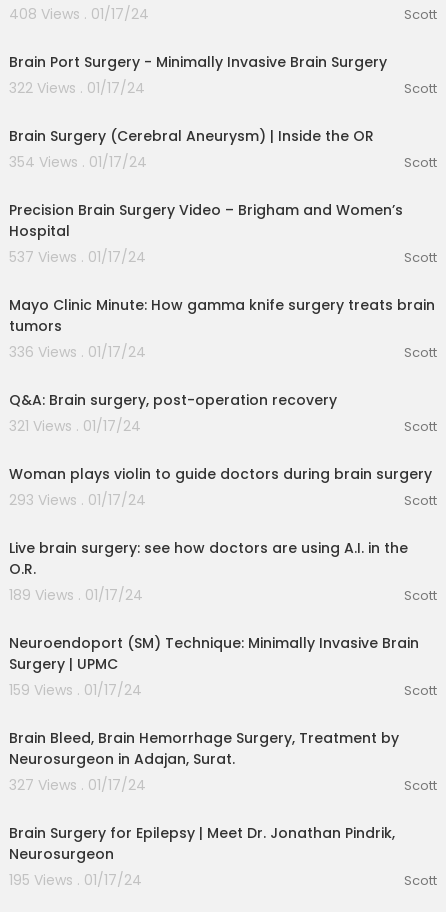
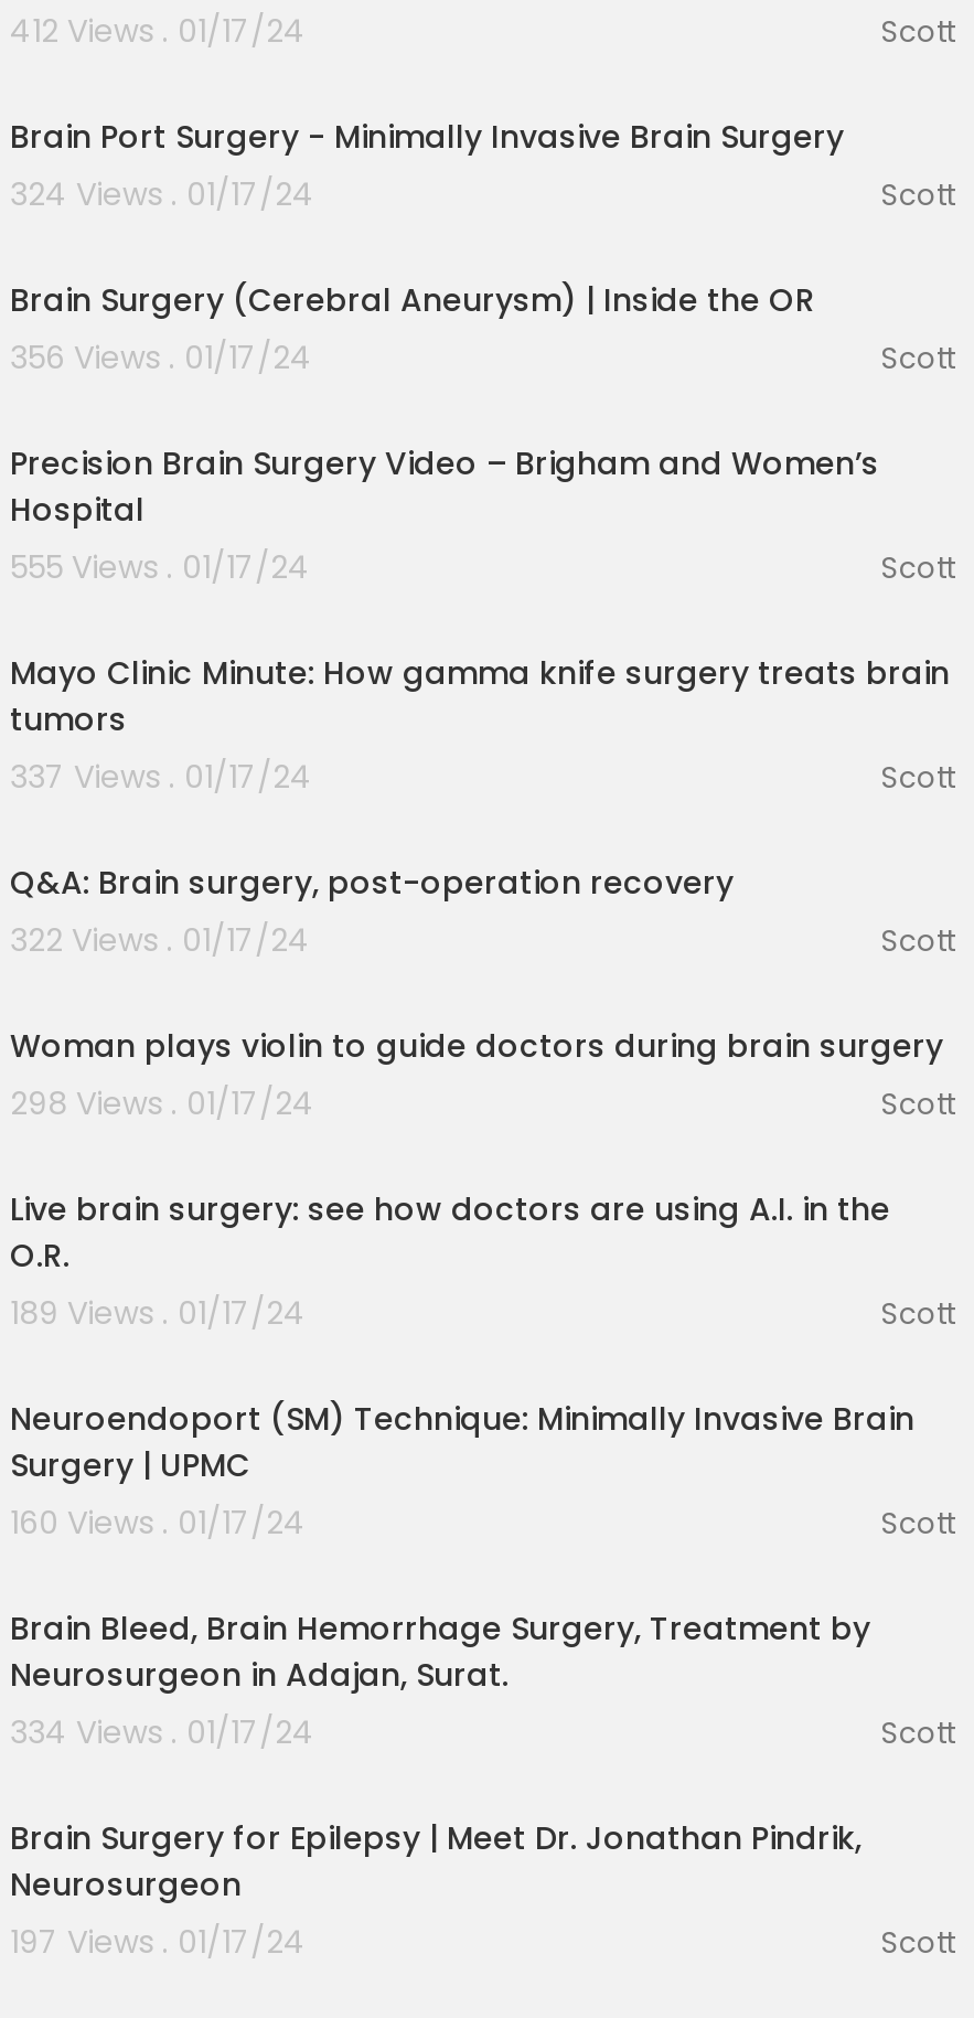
- 408 Views . 01/17/24
+ 412 Views . 01/17/24

- 322 Views . 01/17/24
+ 324 Views . 01/17/24

- 354 Views . 01/17/24
+ 356 Views . 01/17/24

- 537 Views . 01/17/24
+ 555 Views . 01/17/24

- 336 Views . 01/17/24
+ 337 Views . 01/17/24

- 321 Views . 01/17/24
+ 322 Views . 01/17/24

- 293 Views . 01/17/24
+ 298 Views . 01/17/24

- 159 Views . 01/17/24
+ 160 Views . 01/17/24

- 327 Views . 01/17/24
+ 334 Views . 01/17/24

- 195 Views . 01/17/24
+ 197 Views . 01/17/24
